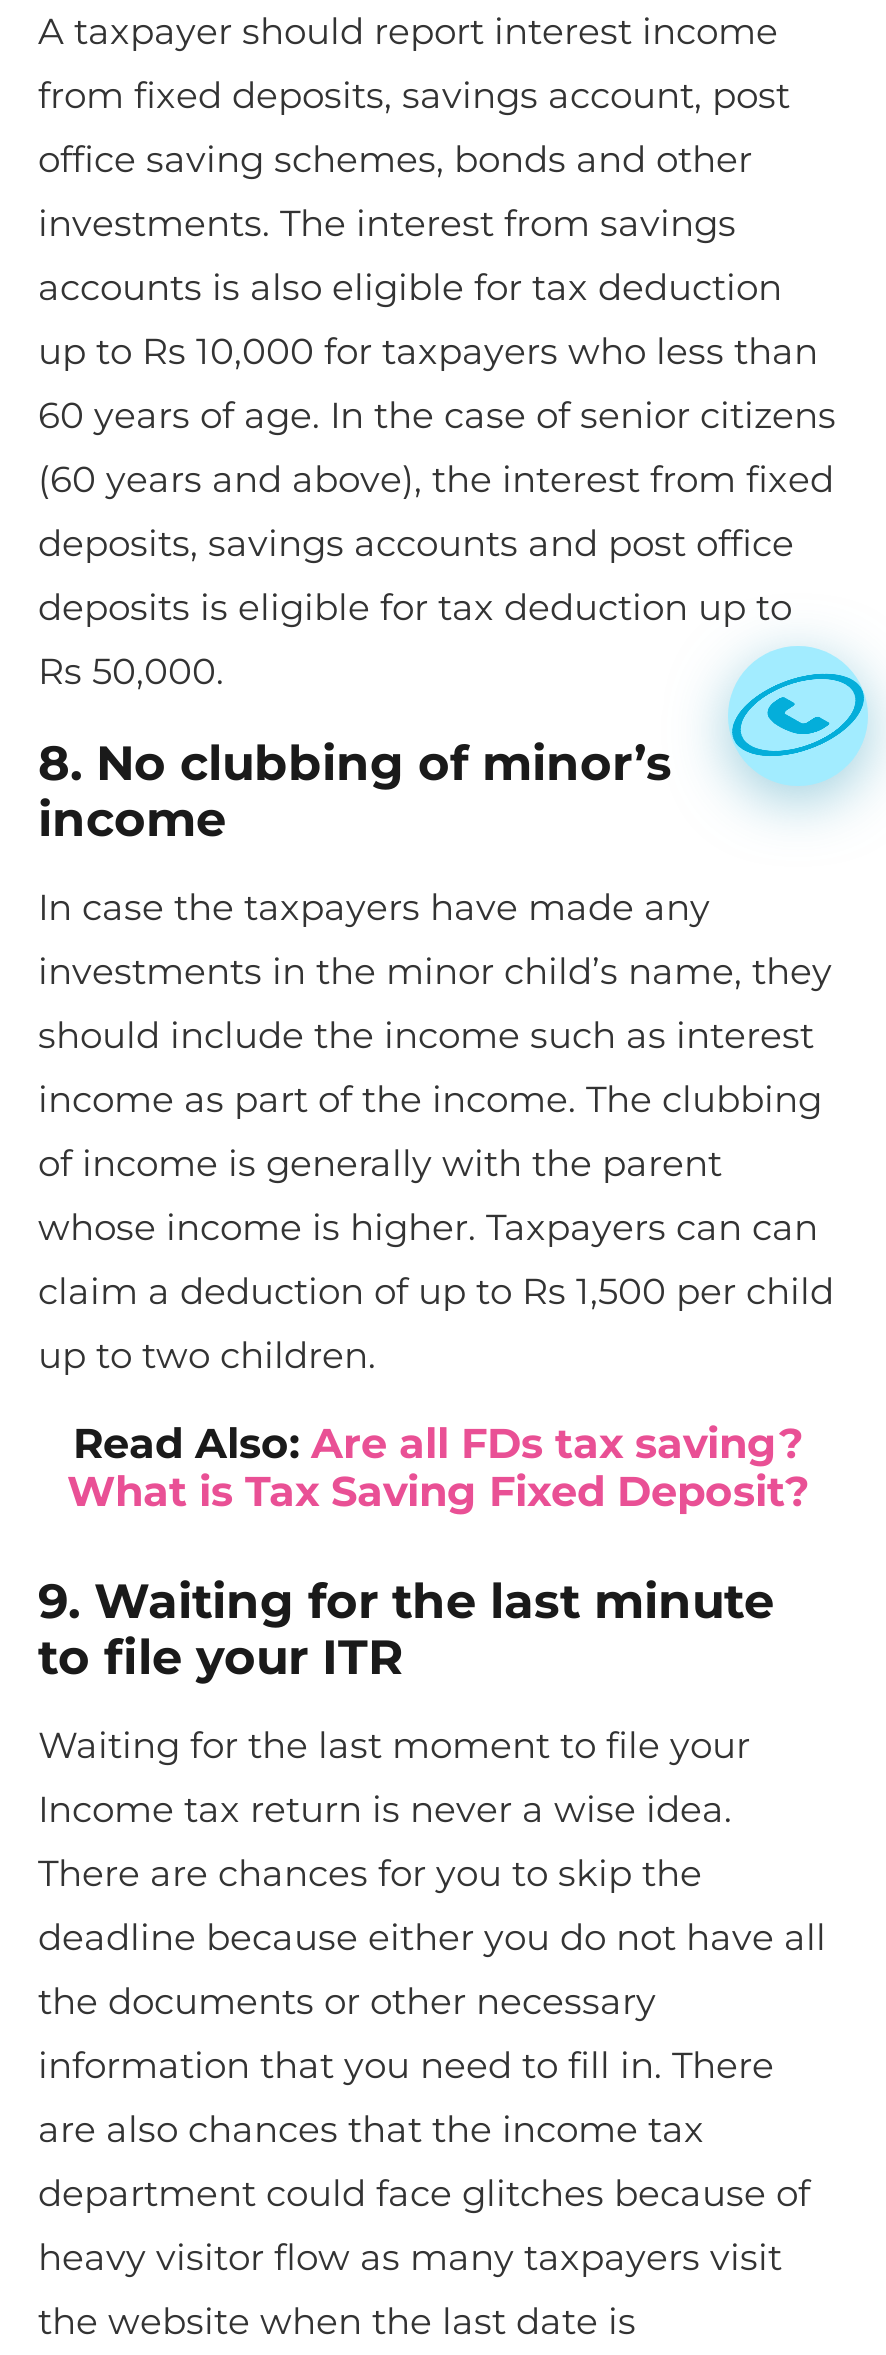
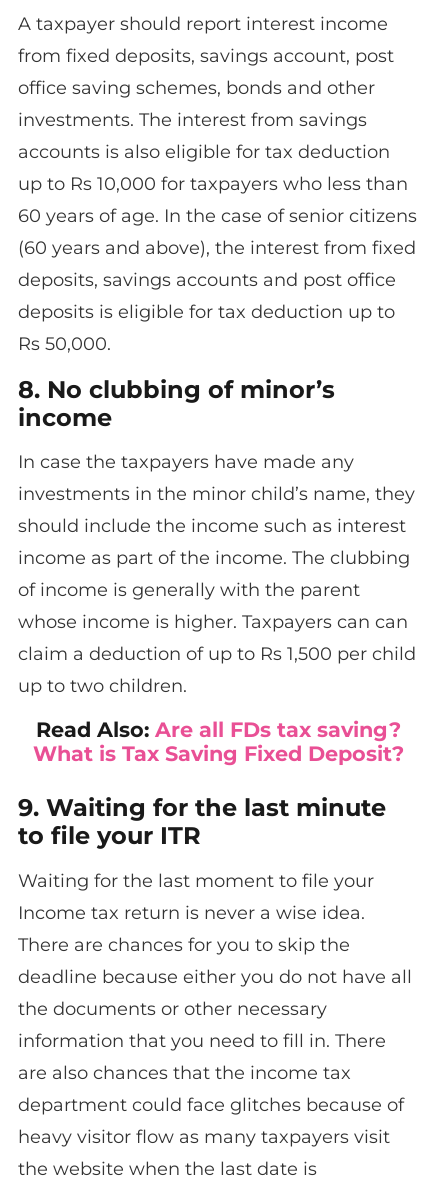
- [image]
